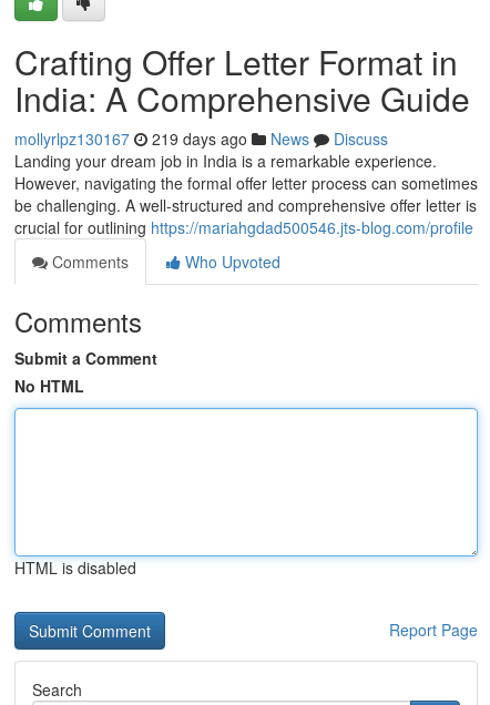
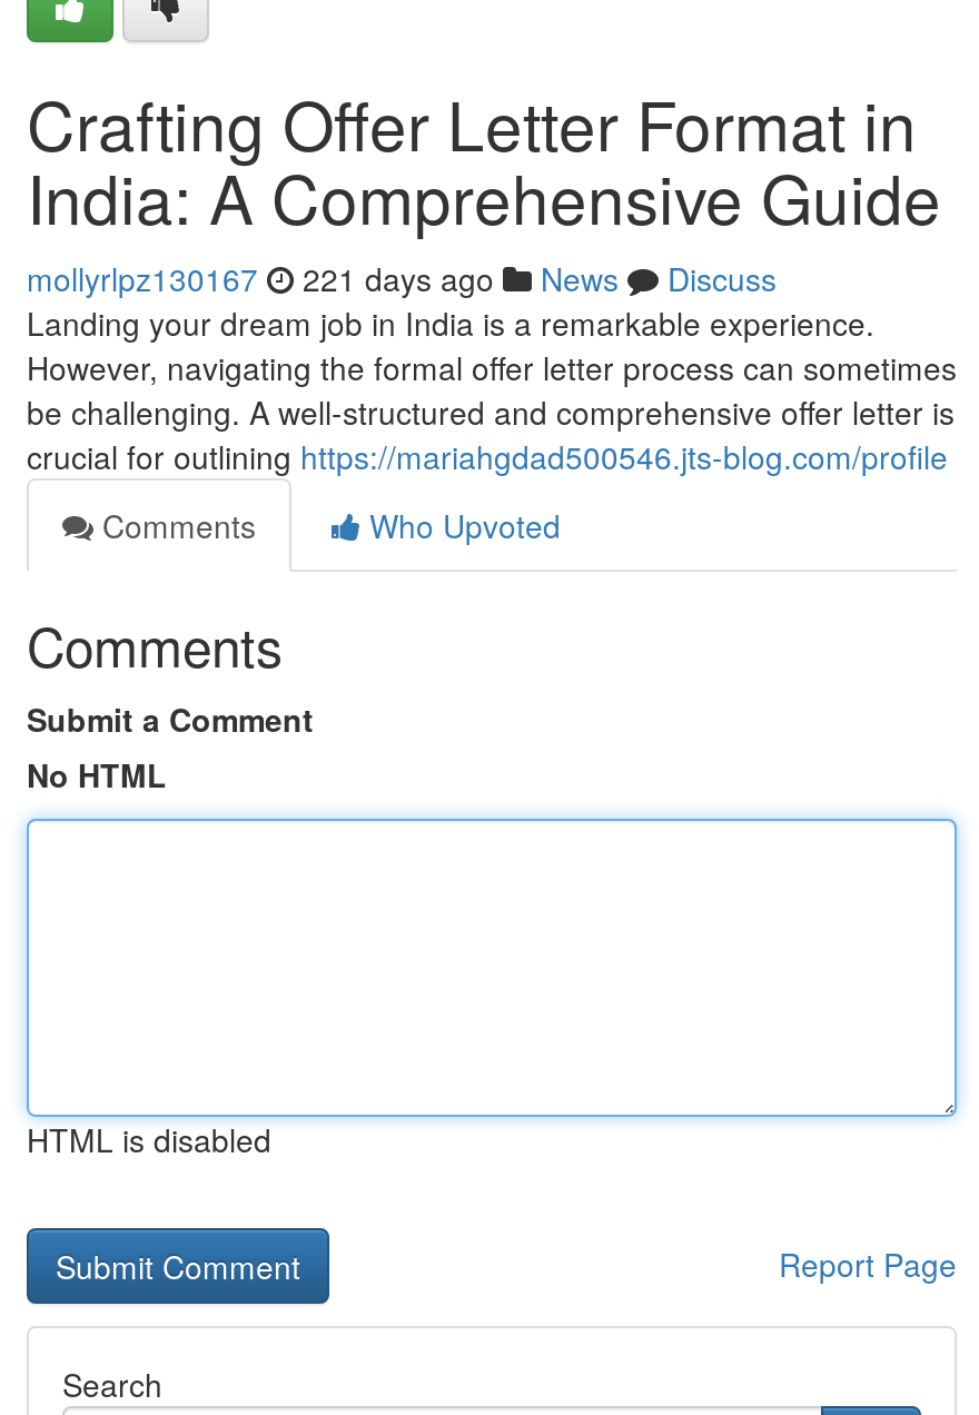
- mollyrlpz130167 219 days ago News Discuss
+ mollyrlpz130167 221 days ago News Discuss
